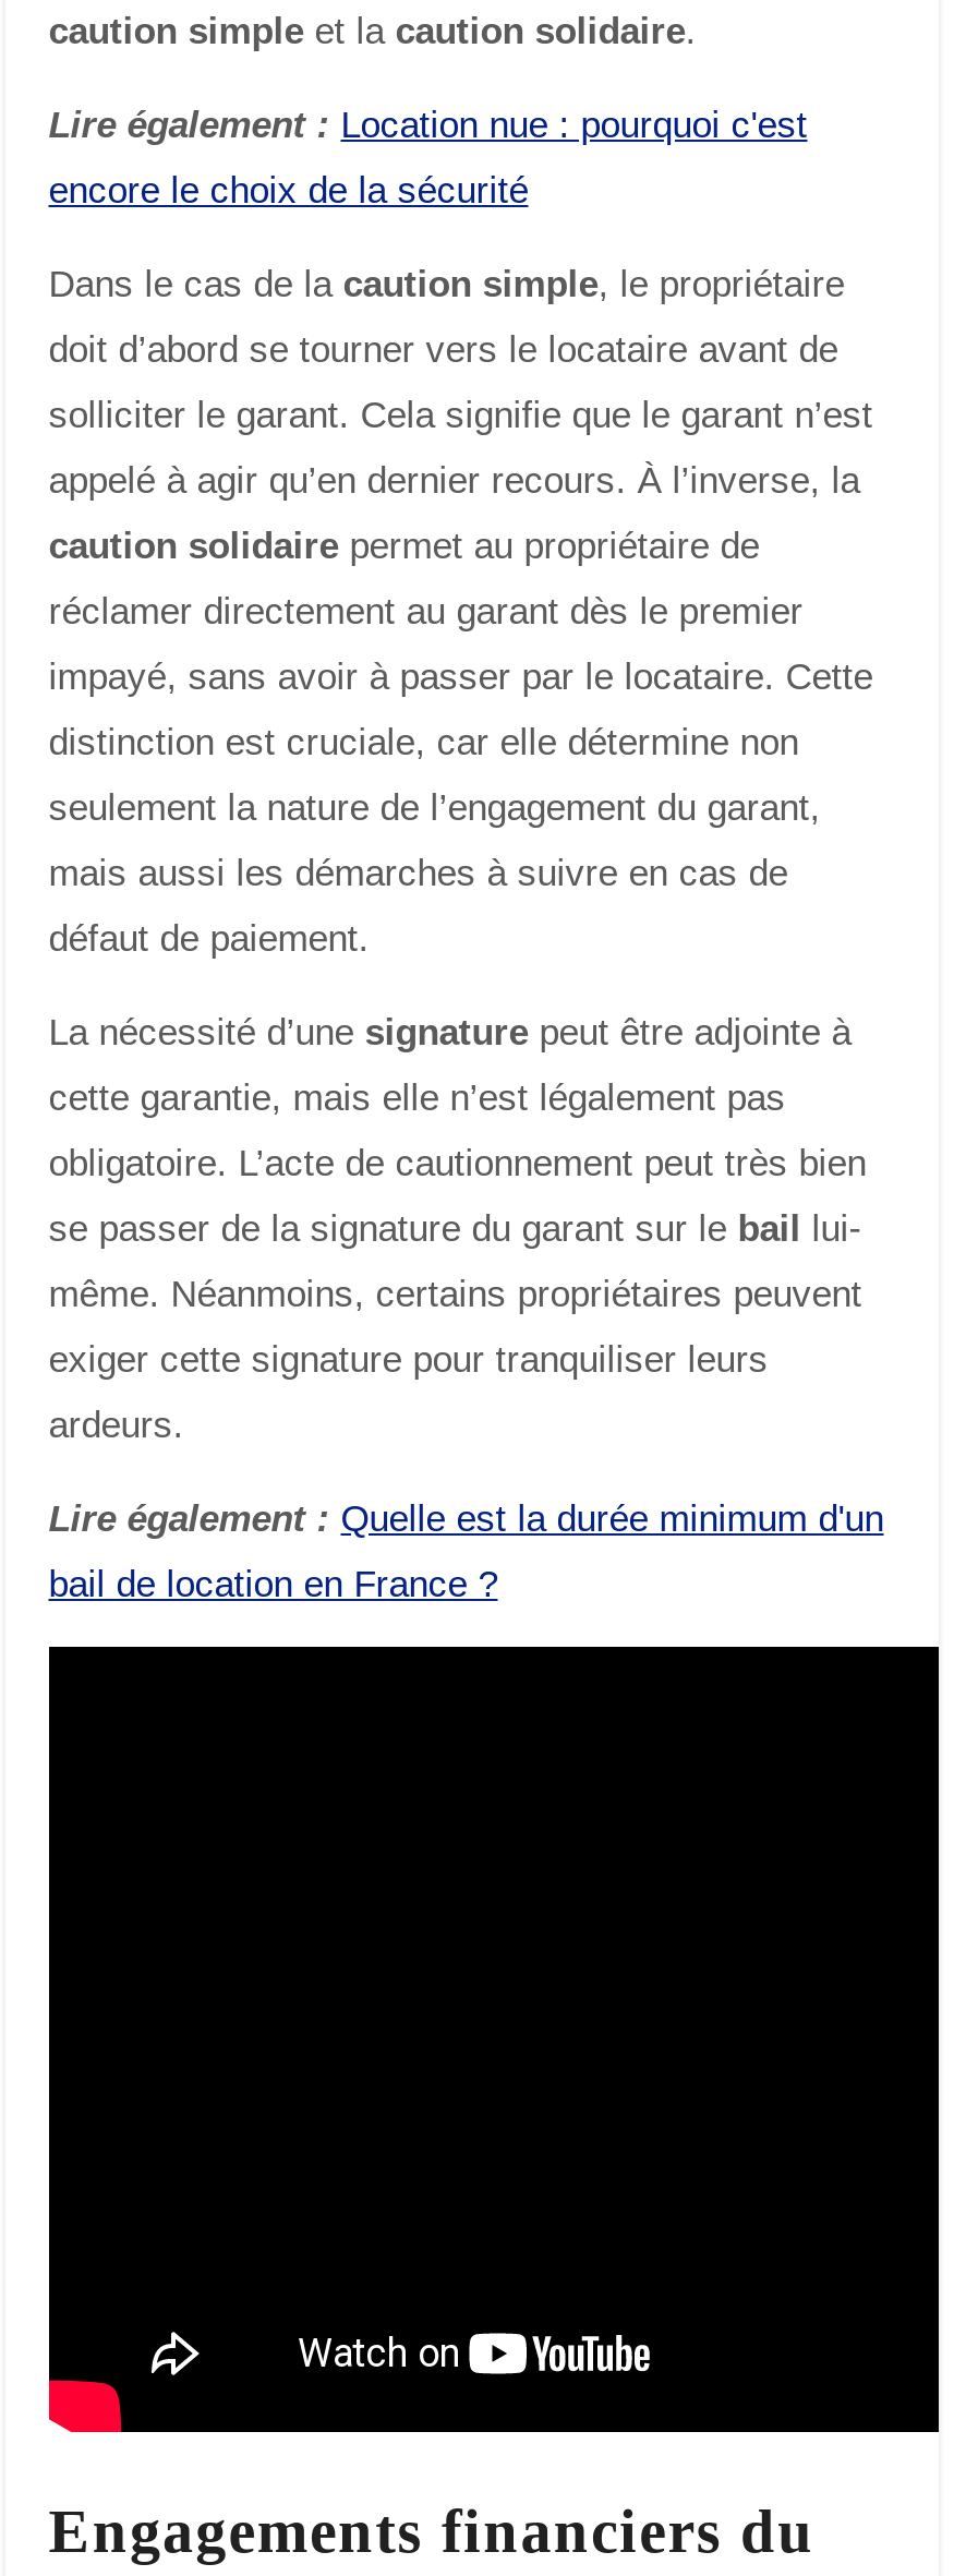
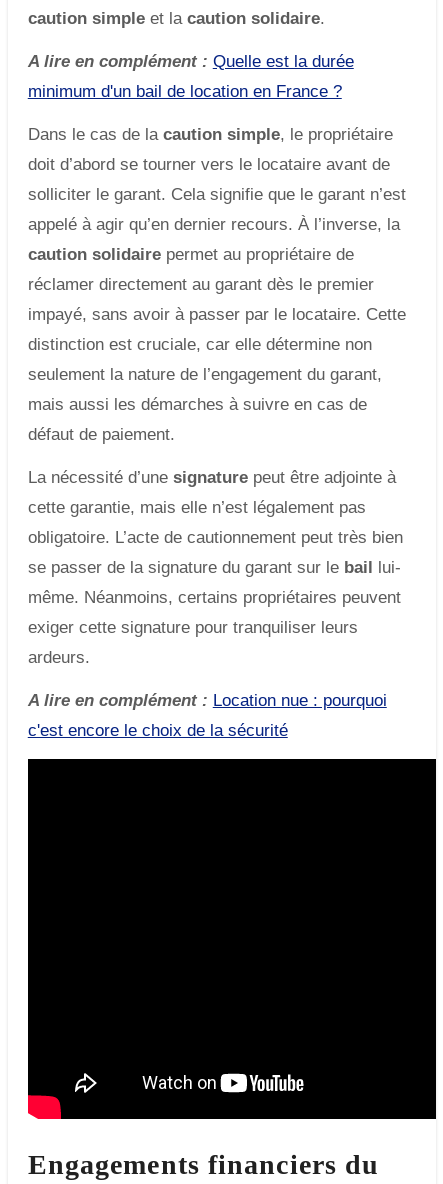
- Lire également : Location nue : pourquoi c'est
+ A lire en complément : Quelle est la durée

- encore le choix de la sécurité
+ minimum d'un bail de location en France ?

- Lire également : Quelle est la durée minimum d'un
+ A lire en complément : Location nue : pourquoi

- bail de location en France ?
+ c'est encore le choix de la sécurité
